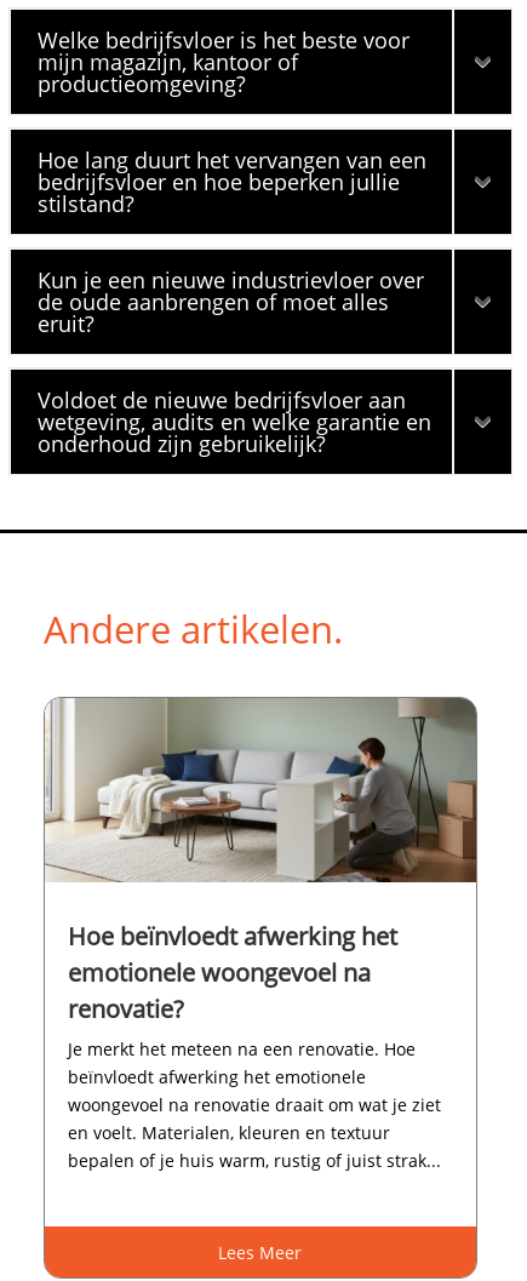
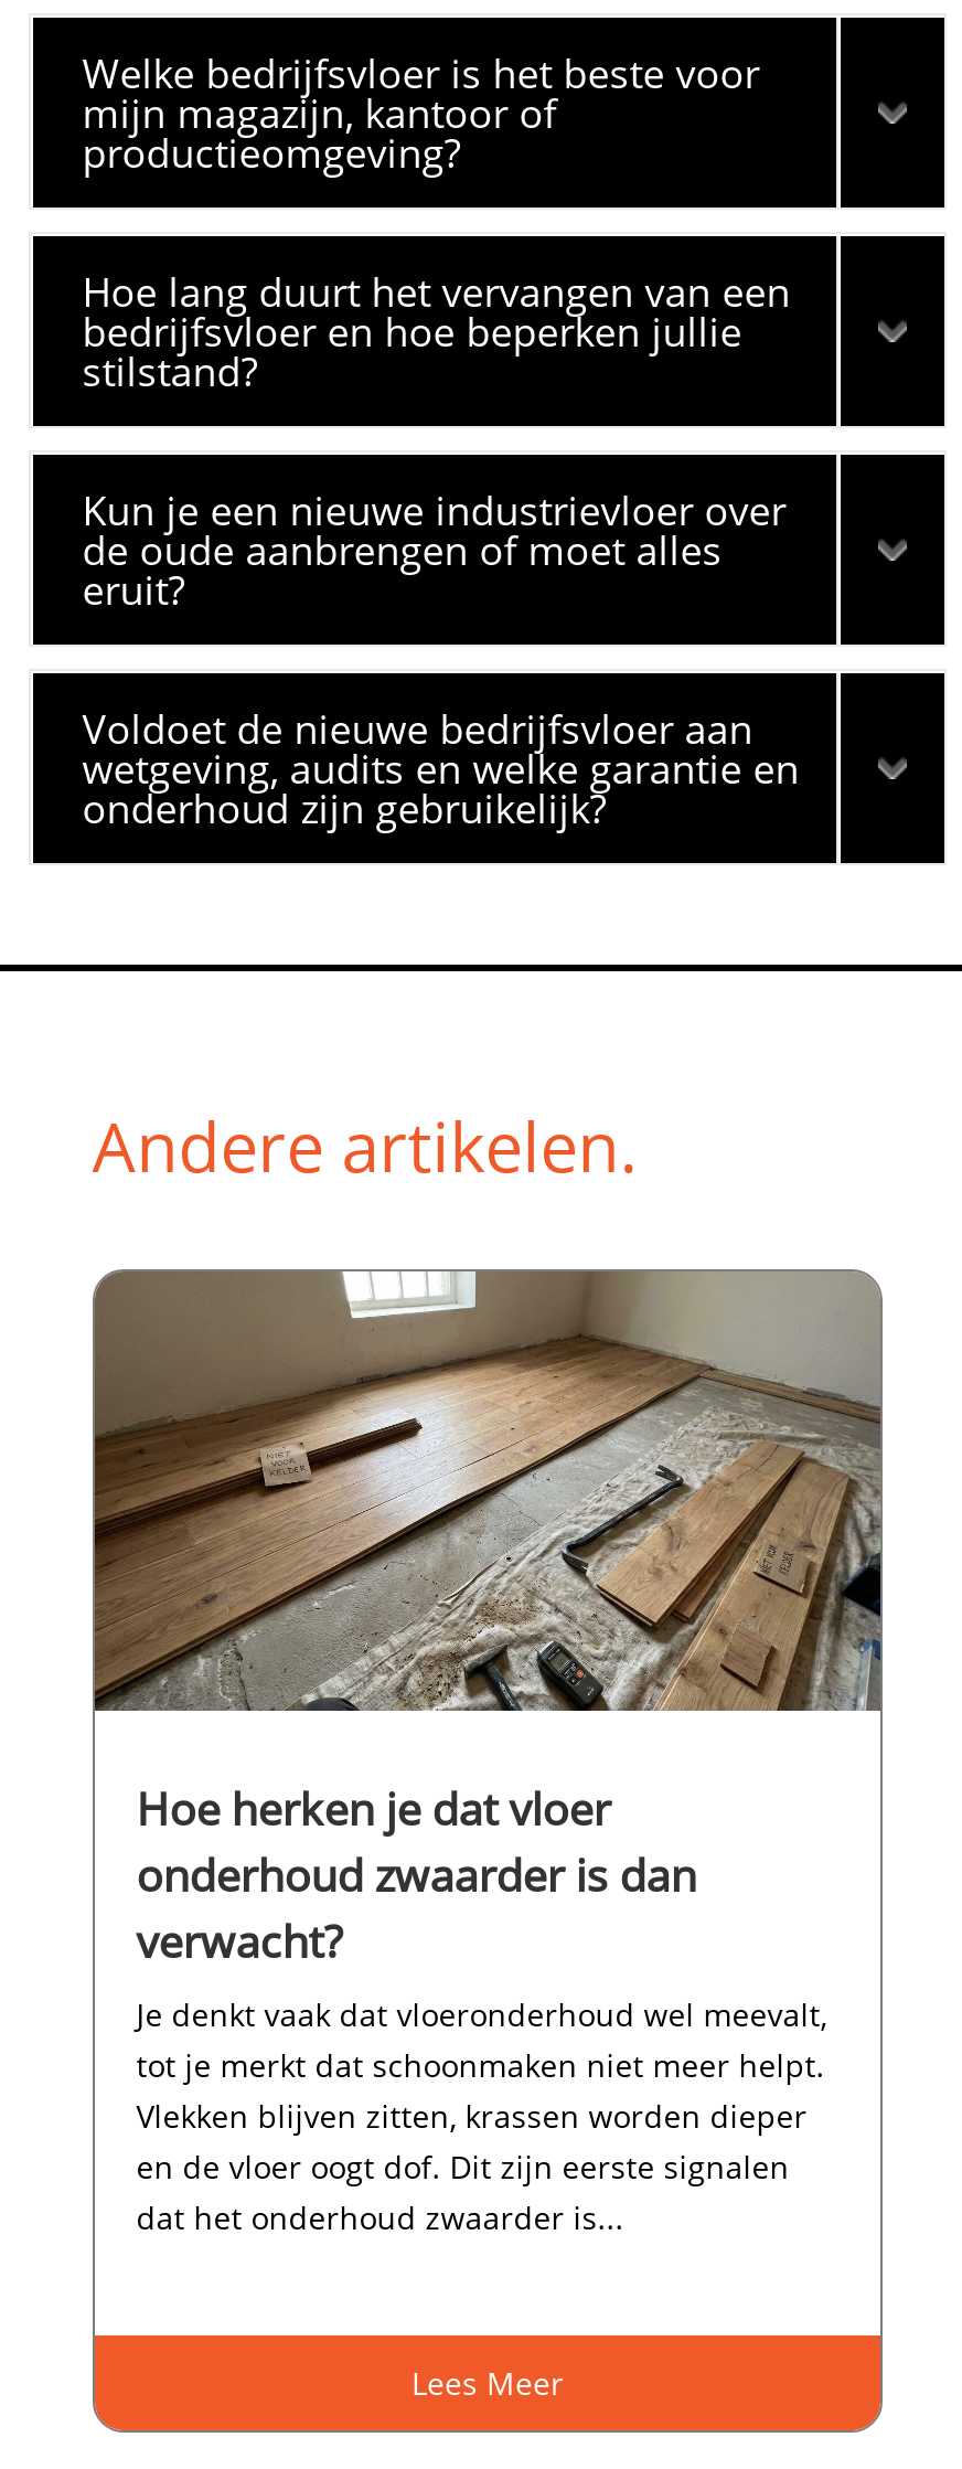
- [image]
- Hoe beïnvloedt afwerking het
- emotionele woongevoel na
- renovatie?
- Je merkt het meteen na een renovatie. Hoe
- beïnvloedt afwerking het emotionele
- woongevoel na renovatie draait om wat je ziet
- en voelt. Materialen, kleuren en textuur
- bepalen of je huis warm, rustig of juist strak...
+ [image]
+ Hoe herken je dat vloer
+ onderhoud zwaarder is dan
+ verwacht?
+ Je denkt vaak dat vloeronderhoud wel meevalt,
+ tot je merkt dat schoonmaken niet meer helpt.
+ Vlekken blijven zitten, krassen worden dieper
+ en de vloer oogt dof. Dit zijn eerste signalen
+ dat het onderhoud zwaarder is...
